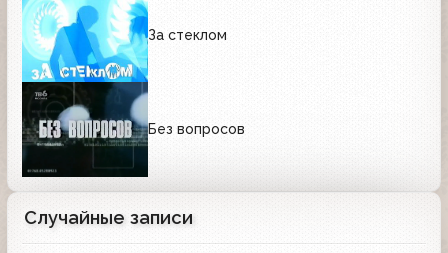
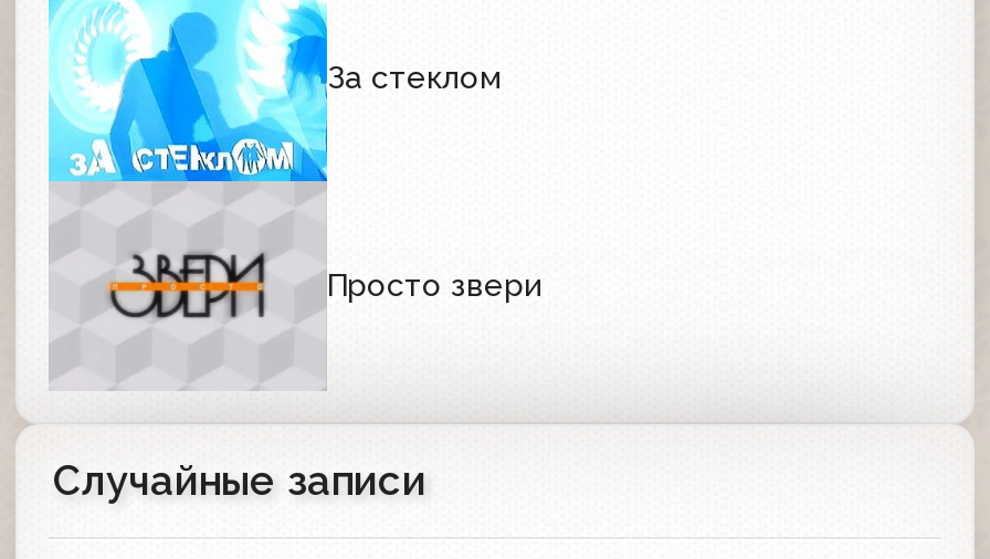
- [image]
- Без вопросов
+ [image]
+ Просто звери
